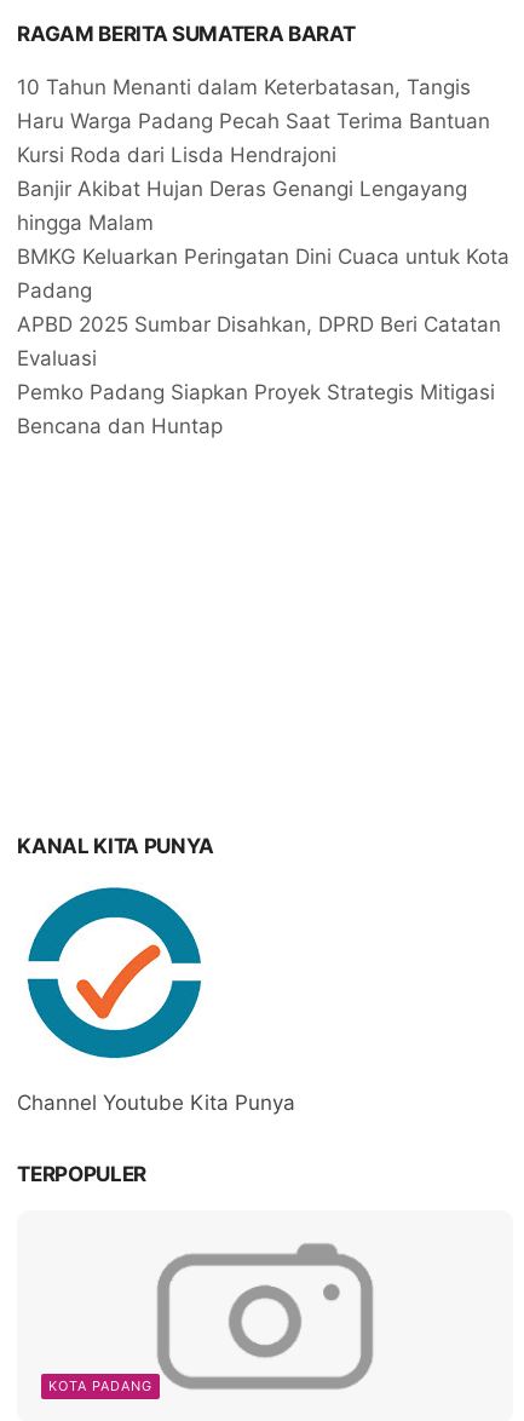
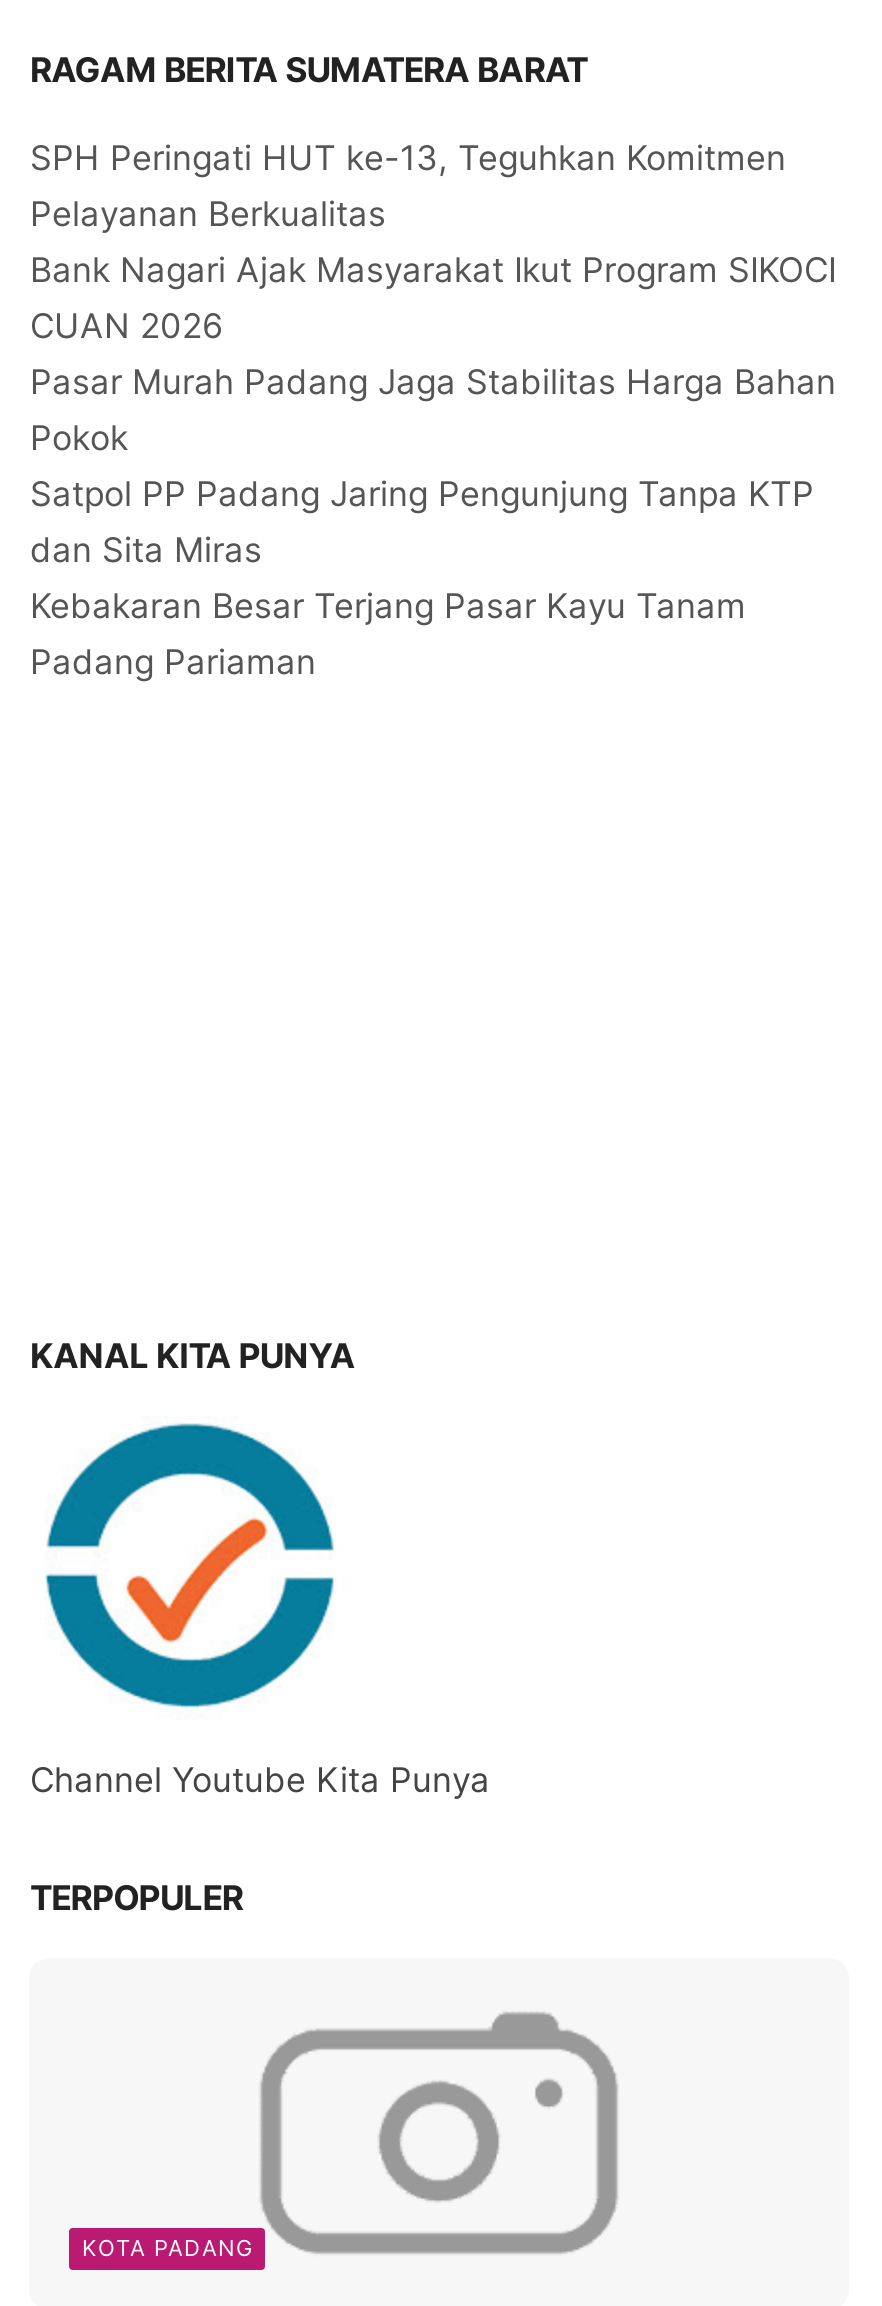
- 10 Tahun Menanti dalam Keterbatasan, Tangis
- Haru Warga Padang Pecah Saat Terima Bantuan
- Kursi Roda dari Lisda Hendrajoni
- Banjir Akibat Hujan Deras Genangi Lengayang
- hingga Malam
- BMKG Keluarkan Peringatan Dini Cuaca untuk Kota
- Padang
- APBD 2025 Sumbar Disahkan, DPRD Beri Catatan
- Evaluasi
- Pemko Padang Siapkan Proyek Strategis Mitigasi
- Bencana dan Huntap
+ SPH Peringati HUT ke-13, Teguhkan Komitmen
+ Pelayanan Berkualitas
+ Bank Nagari Ajak Masyarakat Ikut Program SIKOCI
+ CUAN 2026
+ Pasar Murah Padang Jaga Stabilitas Harga Bahan
+ Pokok
+ Satpol PP Padang Jaring Pengunjung Tanpa KTP
+ dan Sita Miras
+ Kebakaran Besar Terjang Pasar Kayu Tanam
+ Padang Pariaman
